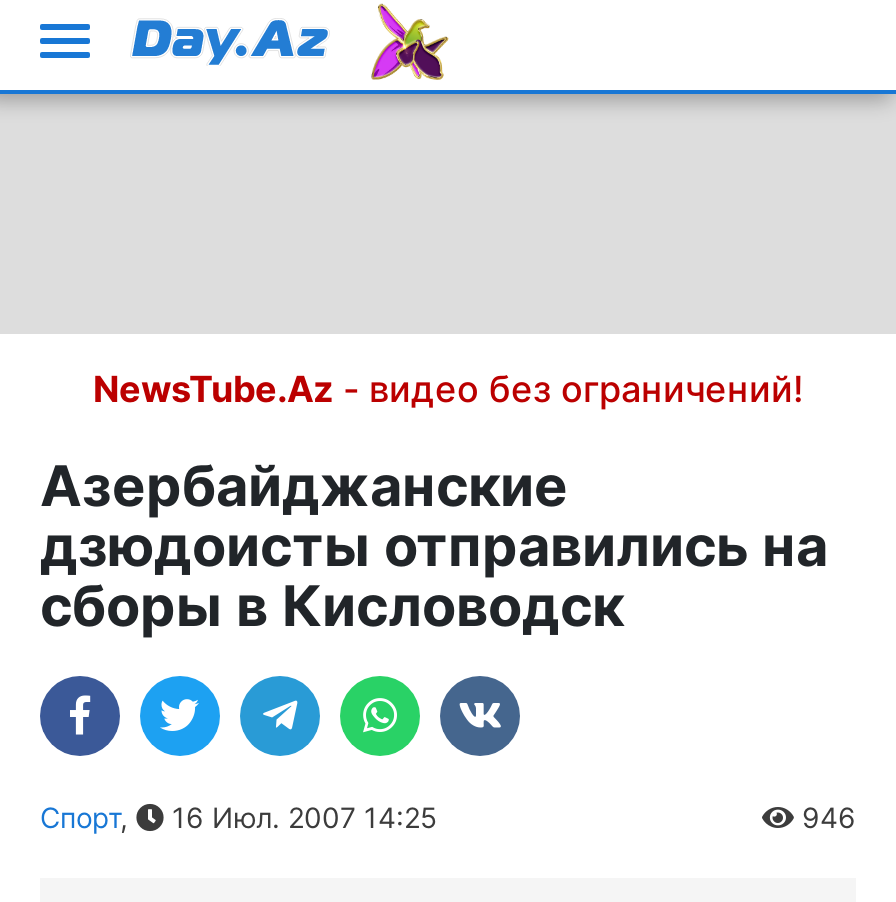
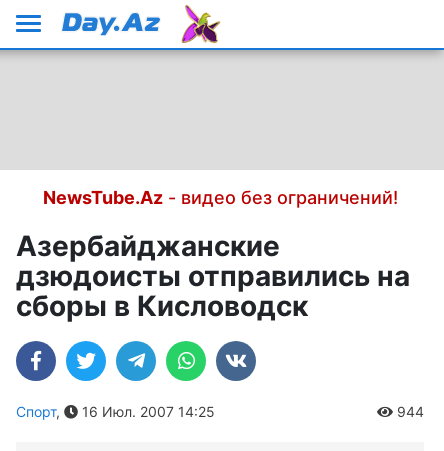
- 946
+ 944
